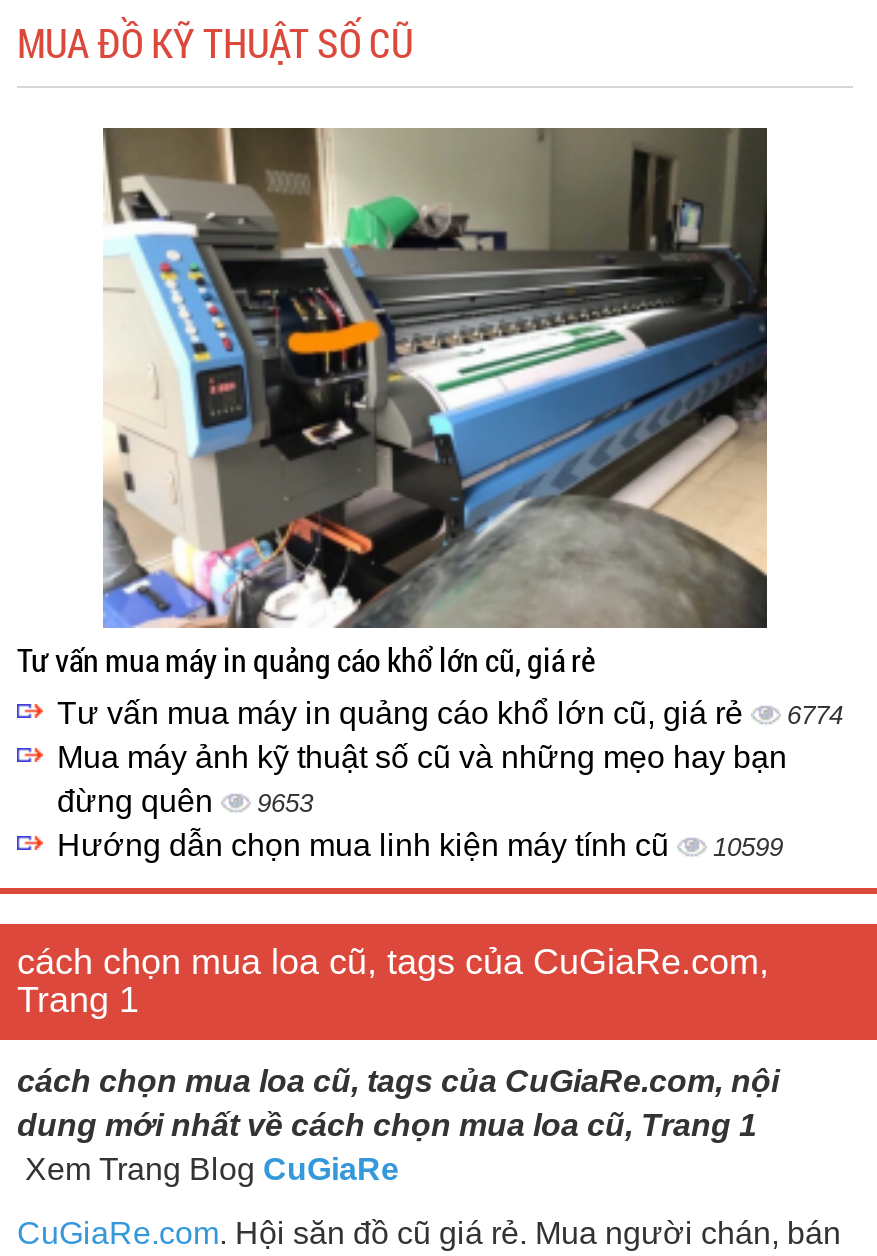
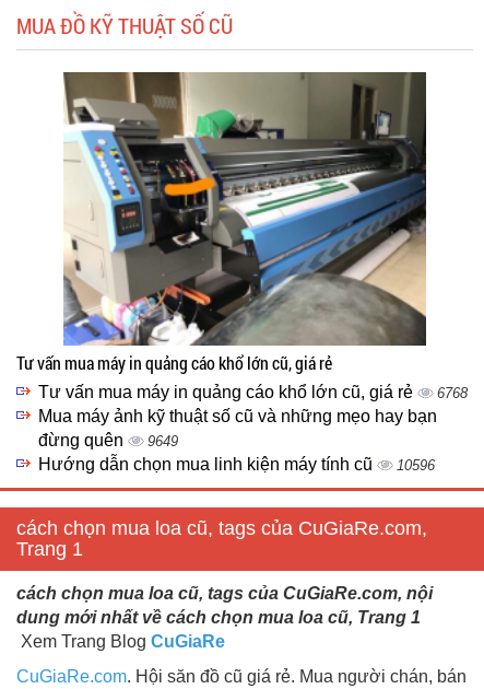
- Tư vấn mua máy in quảng cáo khổ lớn cũ, giá rẻ 6774
+ Tư vấn mua máy in quảng cáo khổ lớn cũ, giá rẻ 6768

- đừng quên 9653
+ đừng quên 9649

- Hướng dẫn chọn mua linh kiện máy tính cũ 10599
+ Hướng dẫn chọn mua linh kiện máy tính cũ 10596
